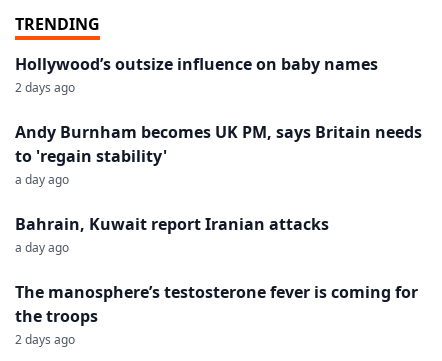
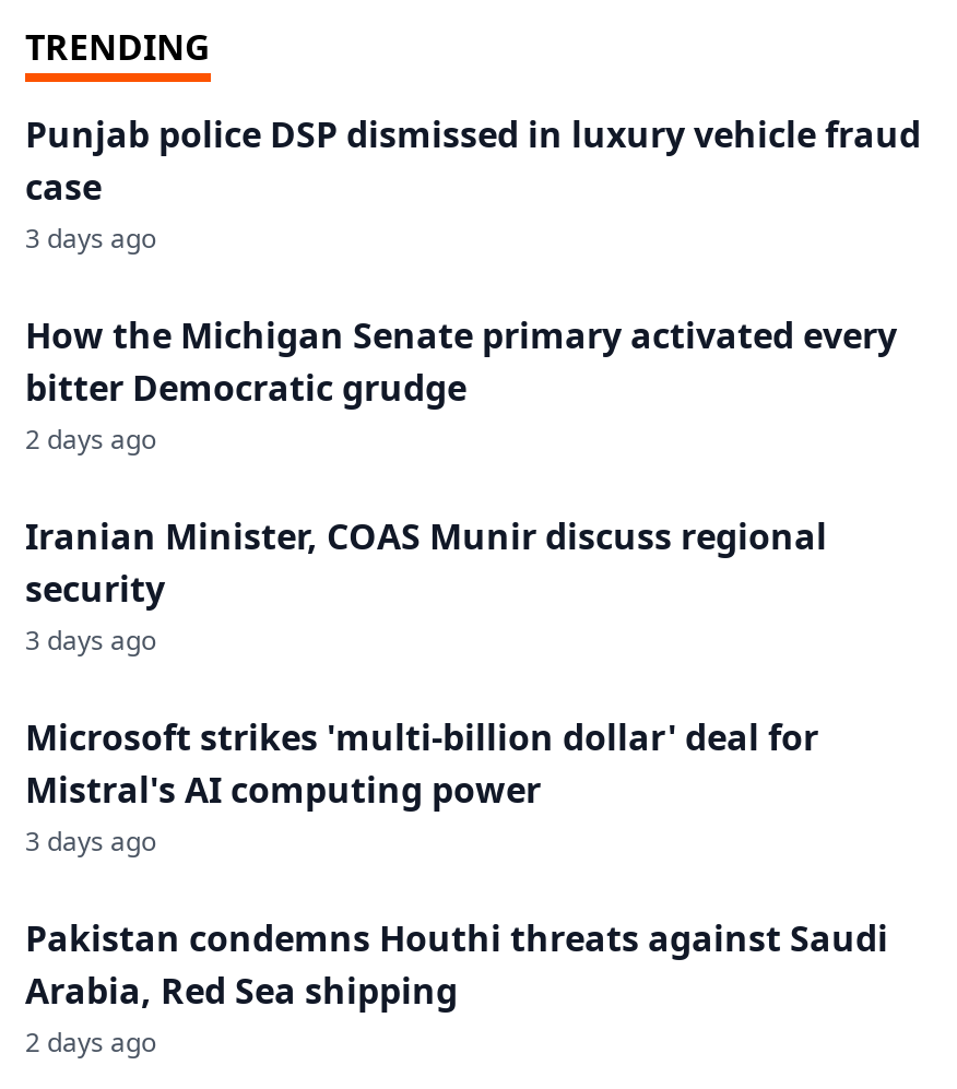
- Hollywood’s outsize influence on baby names
+ Punjab police DSP dismissed in luxury vehicle fraud
+ case
+ 3 days ago
+ How the Michigan Senate primary activated every
+ bitter Democratic grudge

- Andy Burnham becomes UK PM, says Britain needs
- to 'regain stability'
- a day ago
+ Iranian Minister, COAS Munir discuss regional
+ security
+ 3 days ago

- Bahrain, Kuwait report Iranian attacks
- a day ago
+ Microsoft strikes 'multi-billion dollar' deal for
+ Mistral's AI computing power
+ 3 days ago

- The manosphere’s testosterone fever is coming for
- the troops
+ Pakistan condemns Houthi threats against Saudi
+ Arabia, Red Sea shipping
